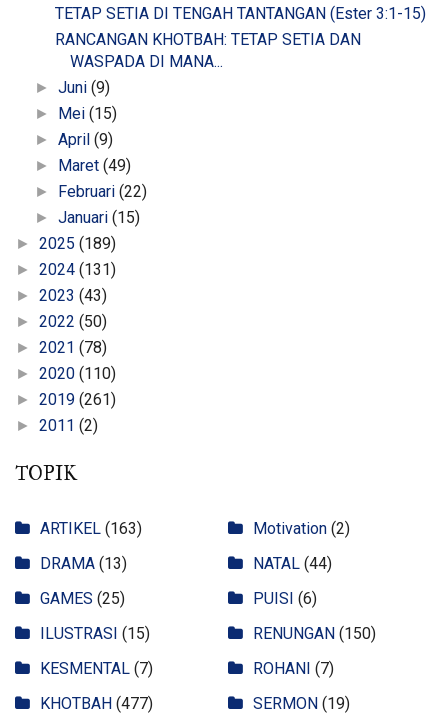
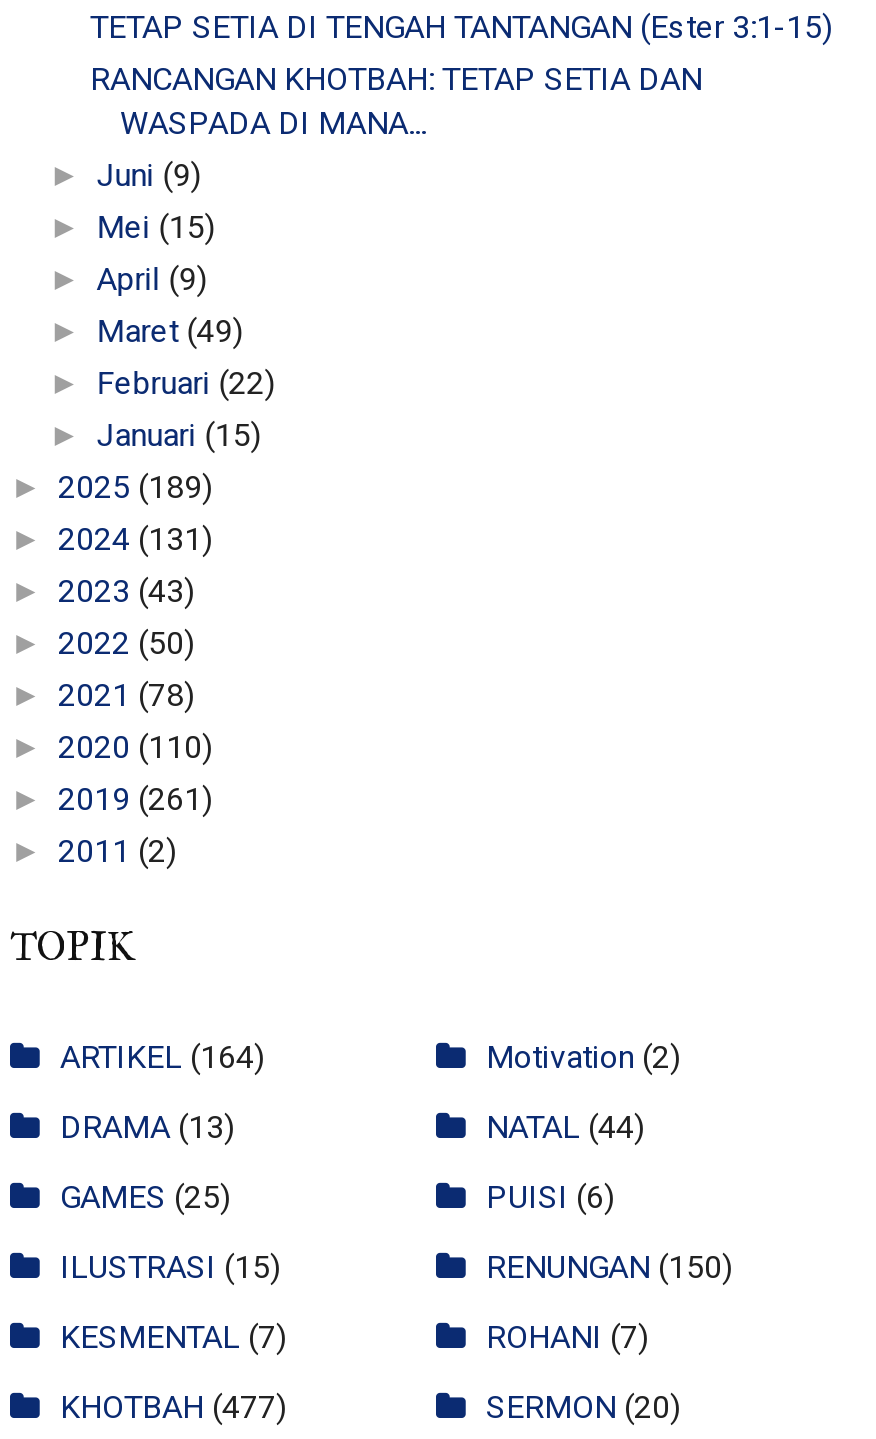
- ARTIKEL (163)
+ ARTIKEL (164)

- SERMON (19)
+ SERMON (20)
